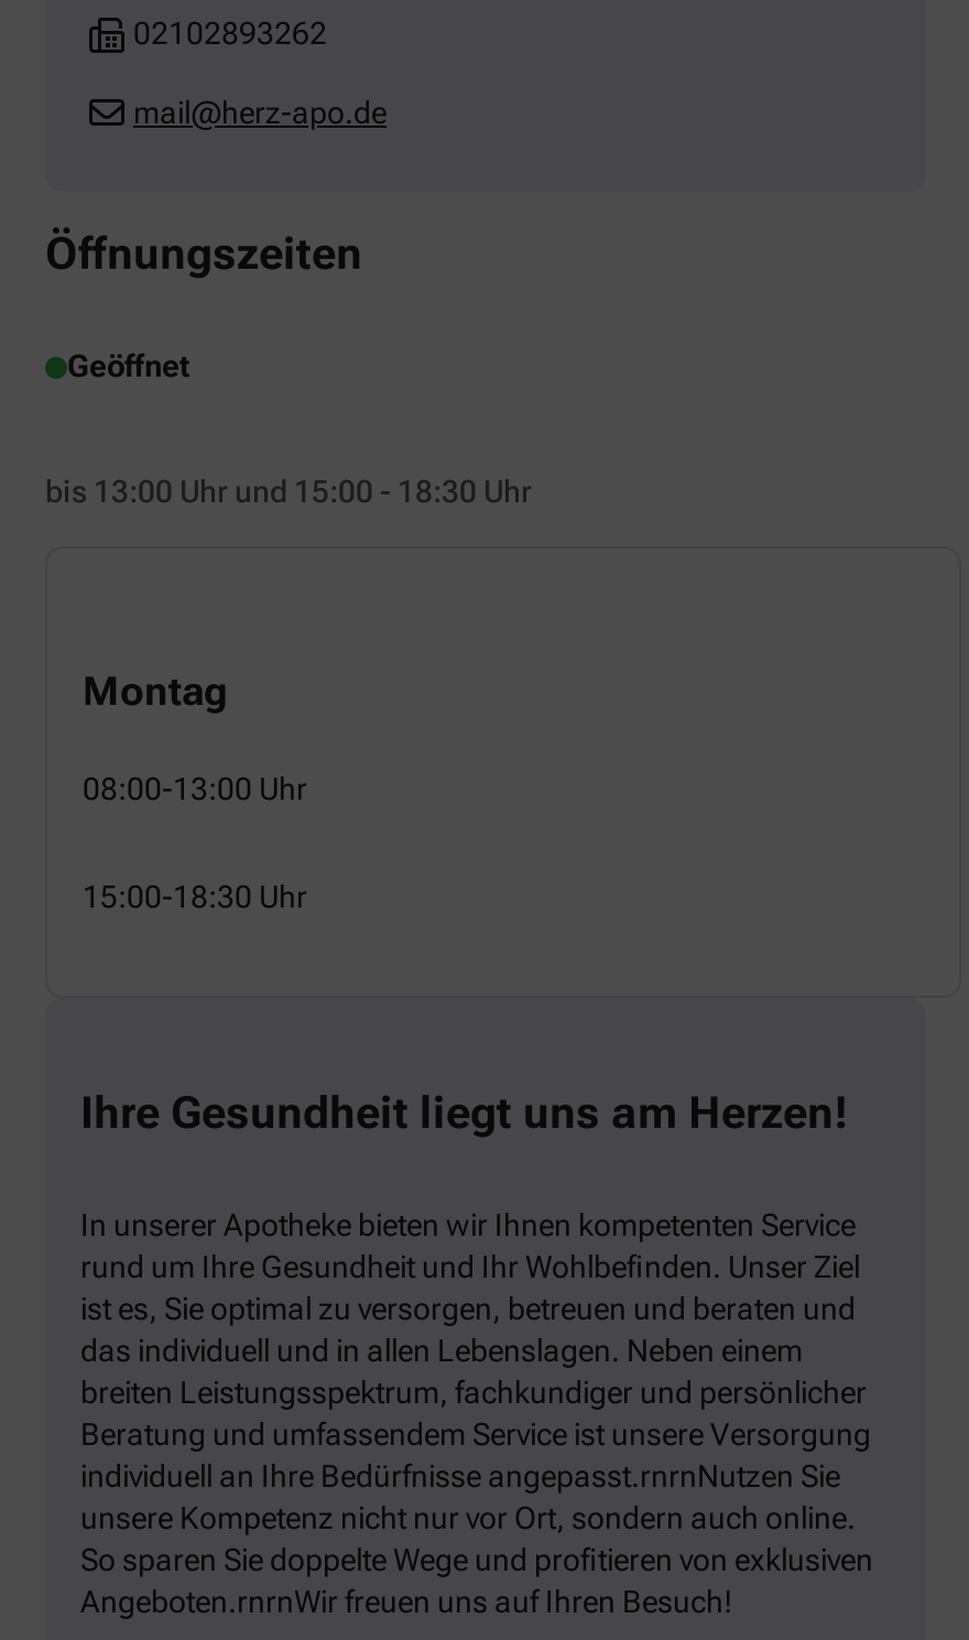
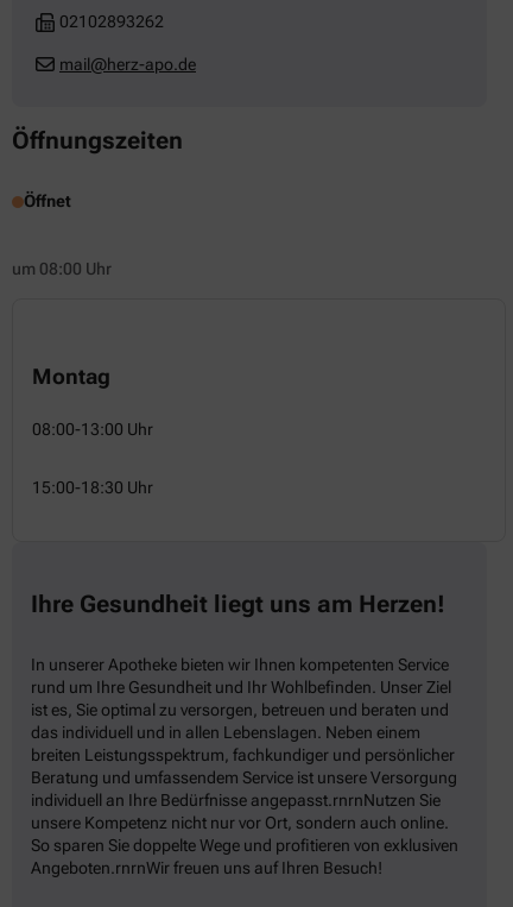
- Geöffnet
+ Öffnet

- bis 13:00 Uhr und 15:00 - 18:30 Uhr
+ um 08:00 Uhr
